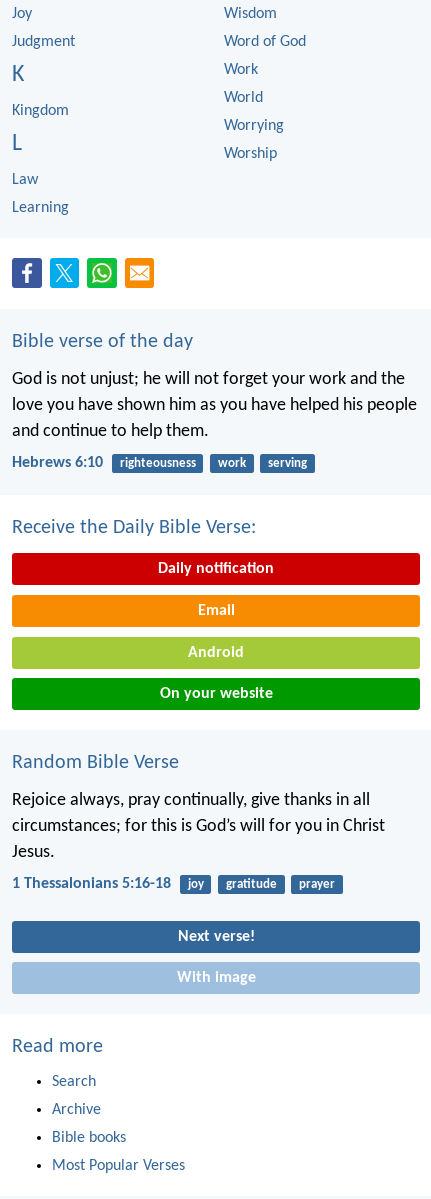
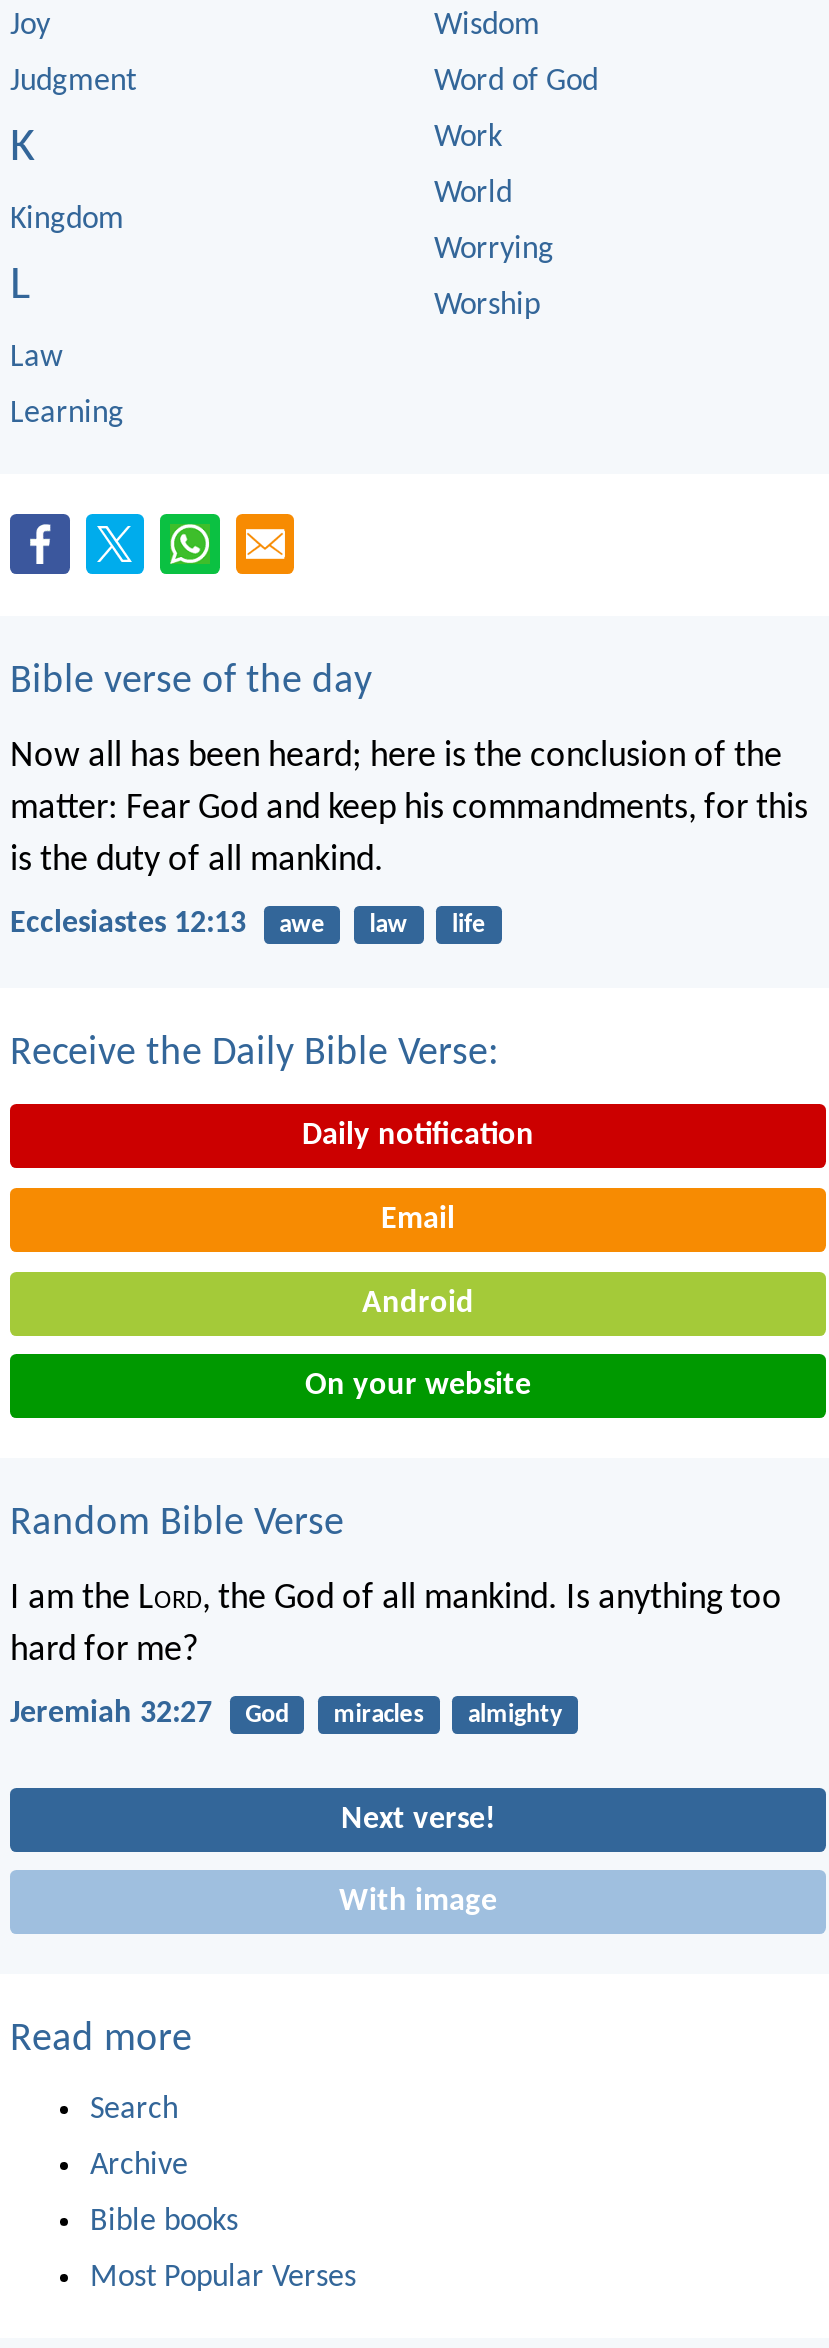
- God is not unjust; he will not forget your work and the
- love you have shown him as you have helped his people
- and continue to help them.
+ Now all has been heard; here is the conclusion of the
+ matter: Fear God and keep his commandments, for this
+ is the duty of all mankind.

- Hebrews 6:10
- righteousness
- work
- serving
+ Ecclesiastes 12:13
+ awe
+ law
+ life

- Rejoice always, pray continually, give thanks in all
- circumstances; for this is God’s will for you in Christ
- Jesus.
+ I am the Lord, the God of all mankind. Is anything too
+ hard for me?

- 1 Thessalonians 5:16-18
- joy
- gratitude
- prayer
+ Jeremiah 32:27
+ God
+ miracles
+ almighty
